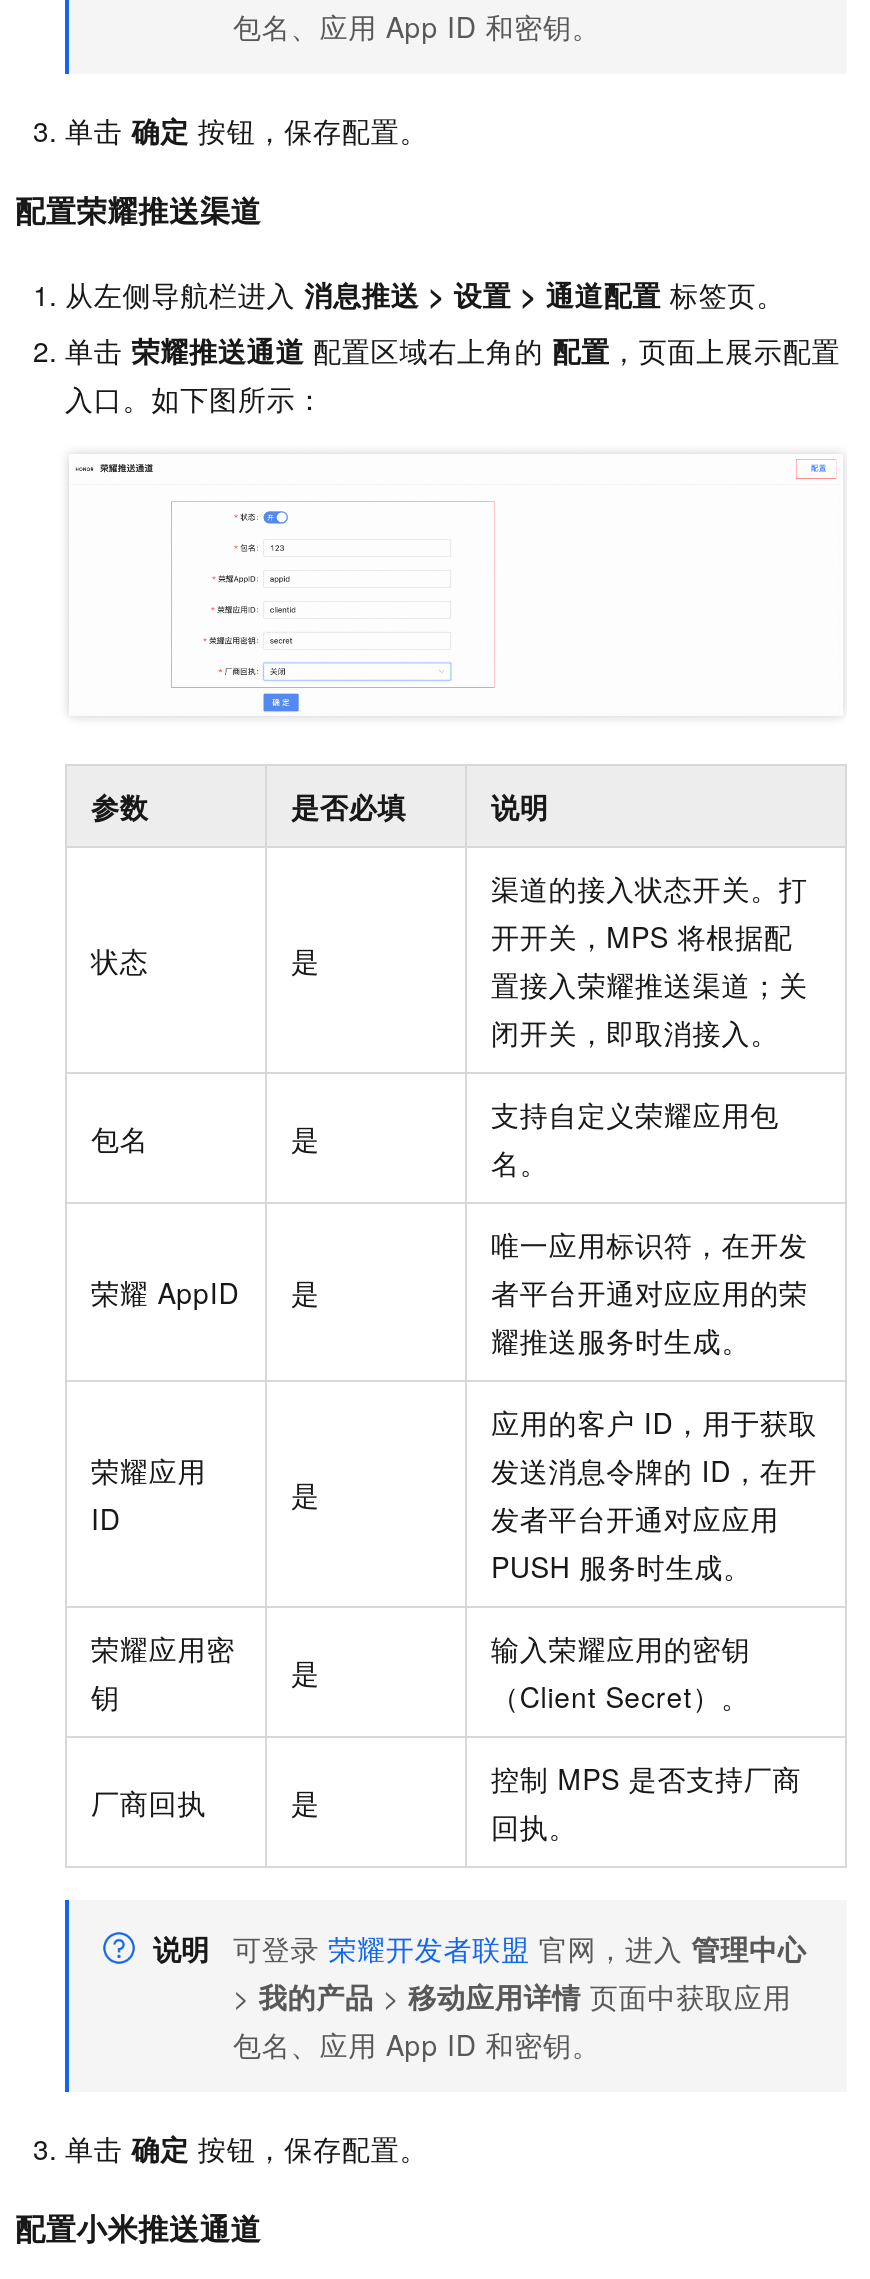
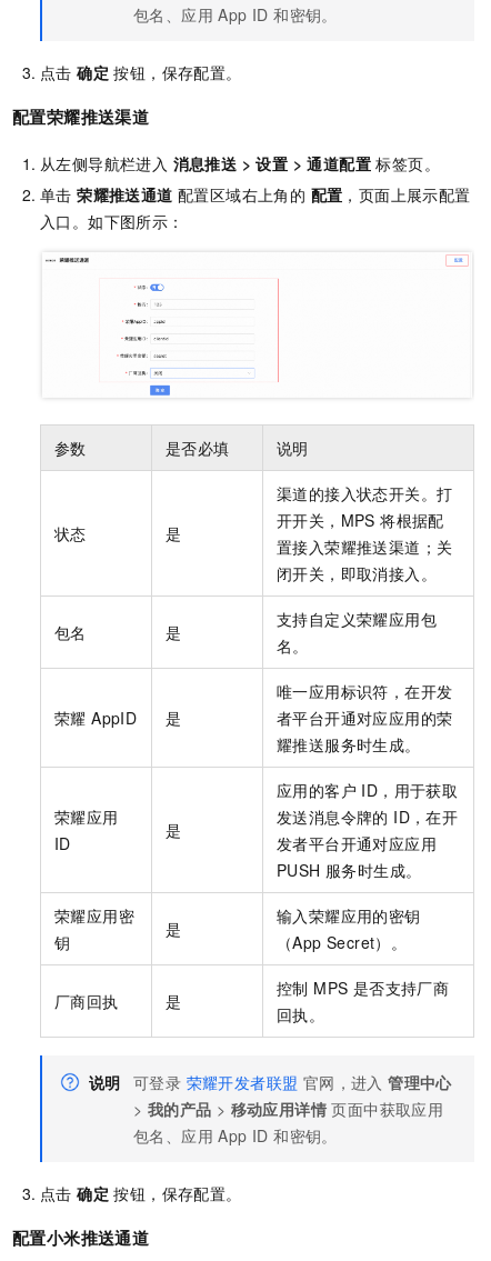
- 单击确定按钮，保存配置。
+ 点击确定按钮，保存配置。

- （Client Secret）。
+ （App Secret）。

- 单击确定按钮，保存配置。
+ 点击确定按钮，保存配置。
